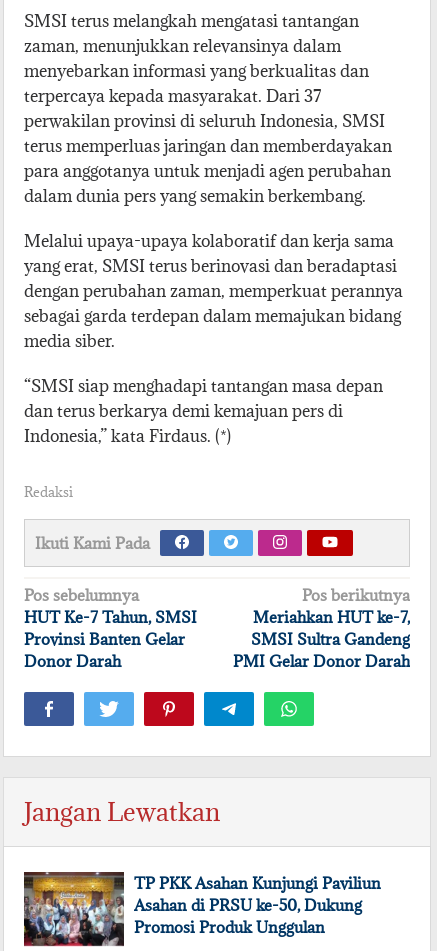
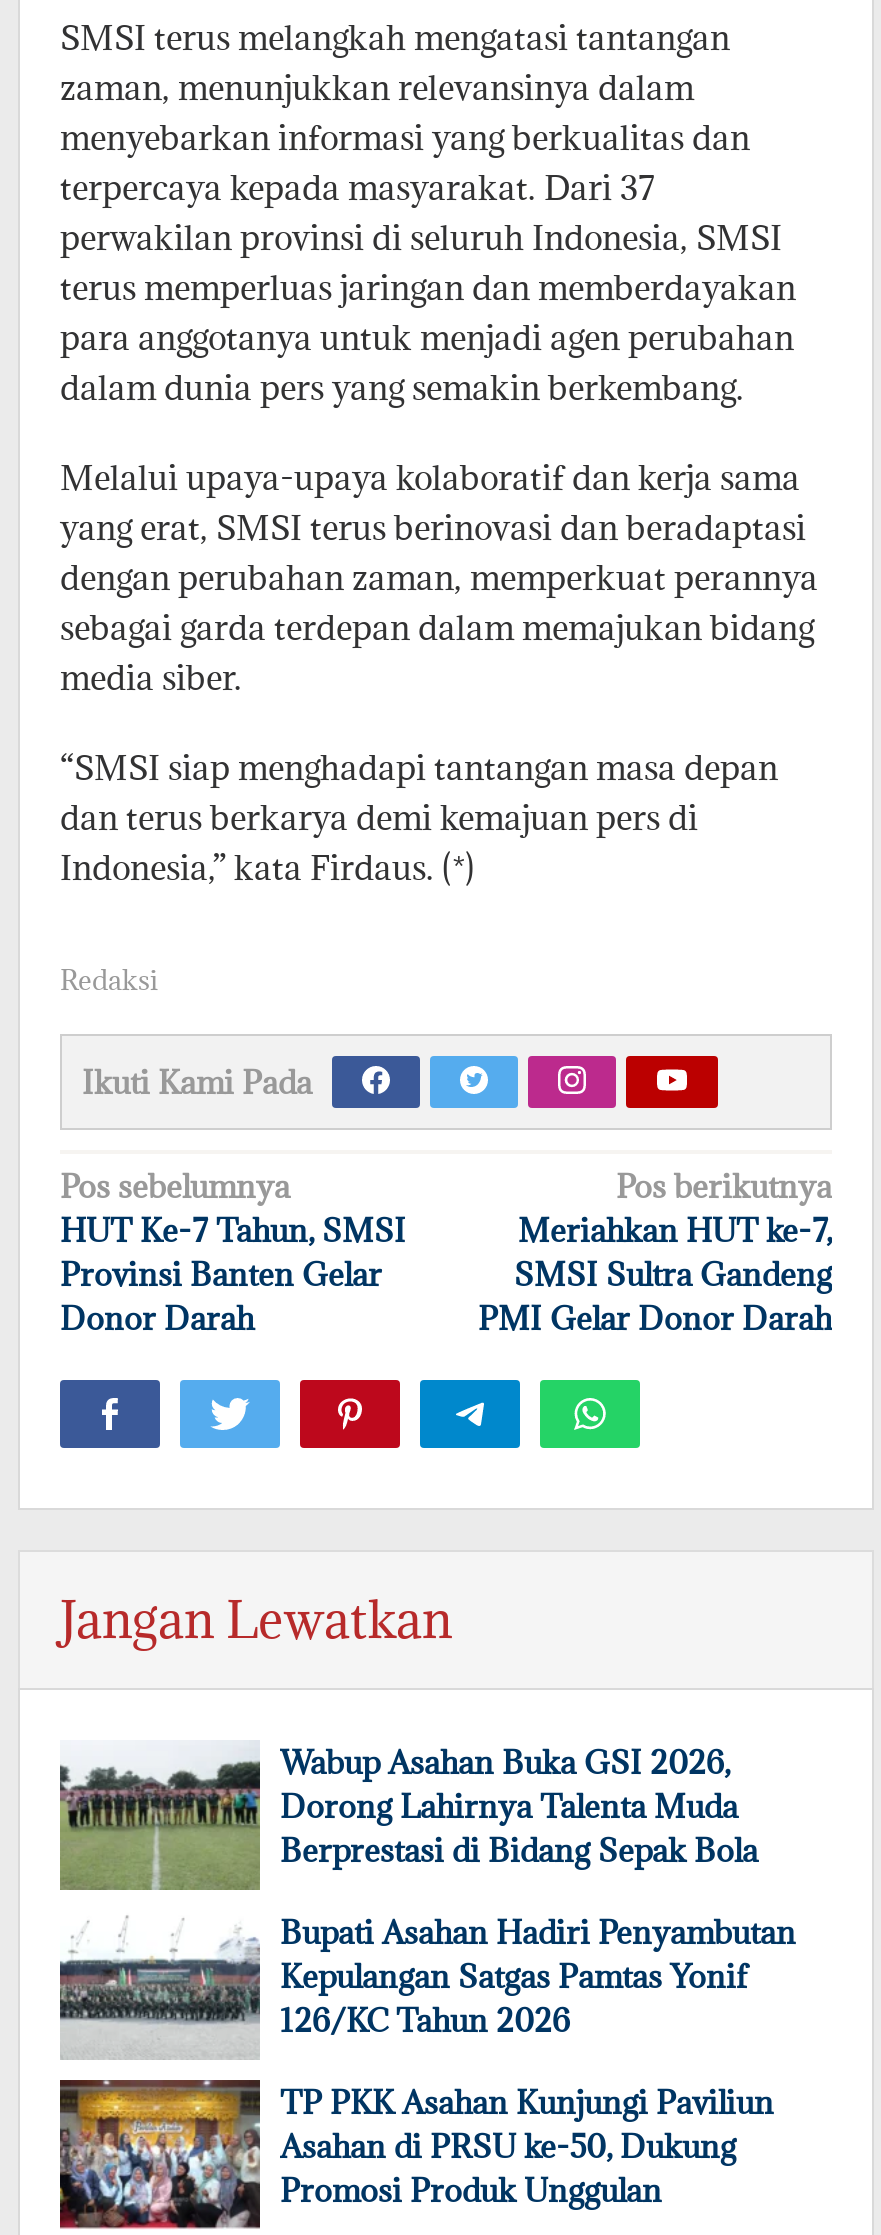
+ [image]
+ Wabup Asahan Buka GSI 2026,
+ Dorong Lahirnya Talenta Muda
+ Berprestasi di Bidang Sepak Bola
+ Bupati Asahan Hadiri Penyambutan
+ Kepulangan Satgas Pamtas Yonif
+ 126/KC Tahun 2026

+ [image]
